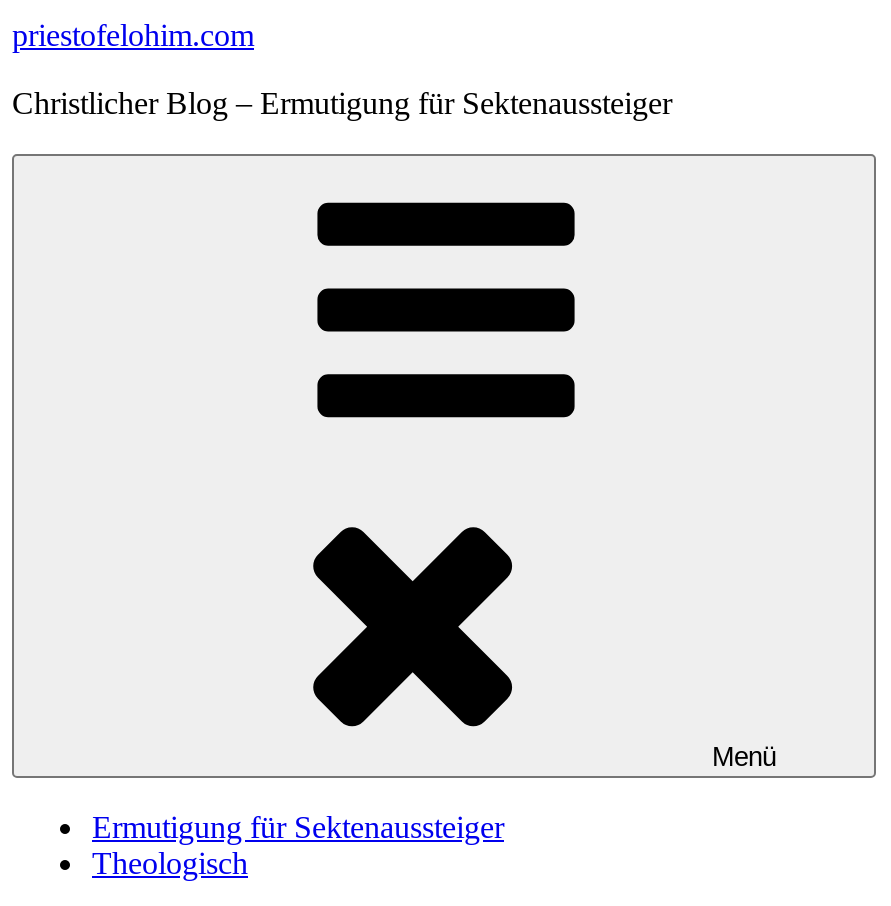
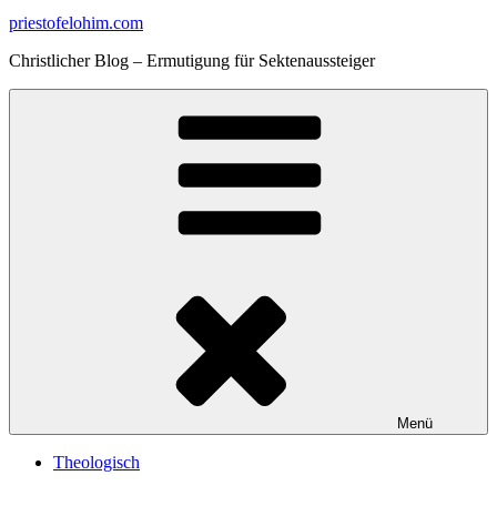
- Ermutigung für Sektenaussteiger
